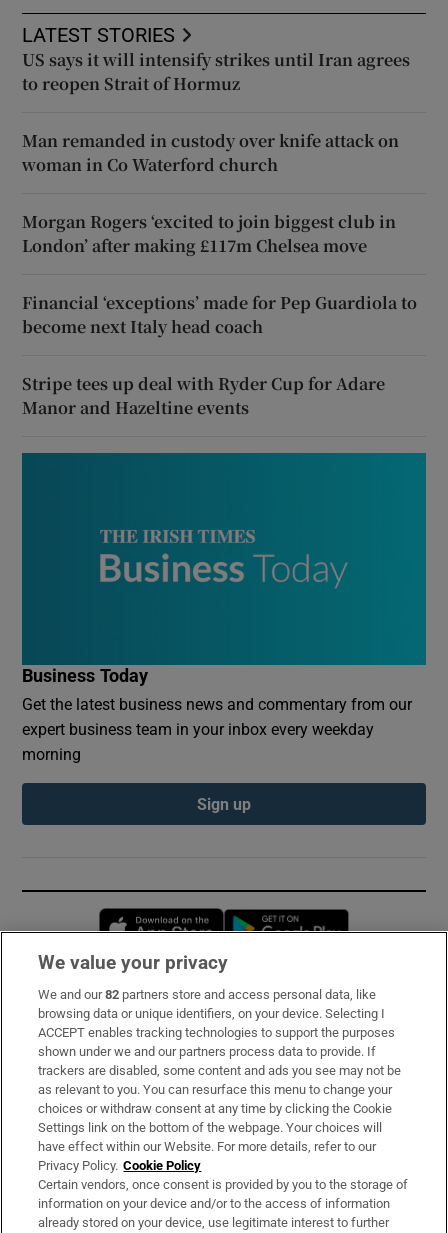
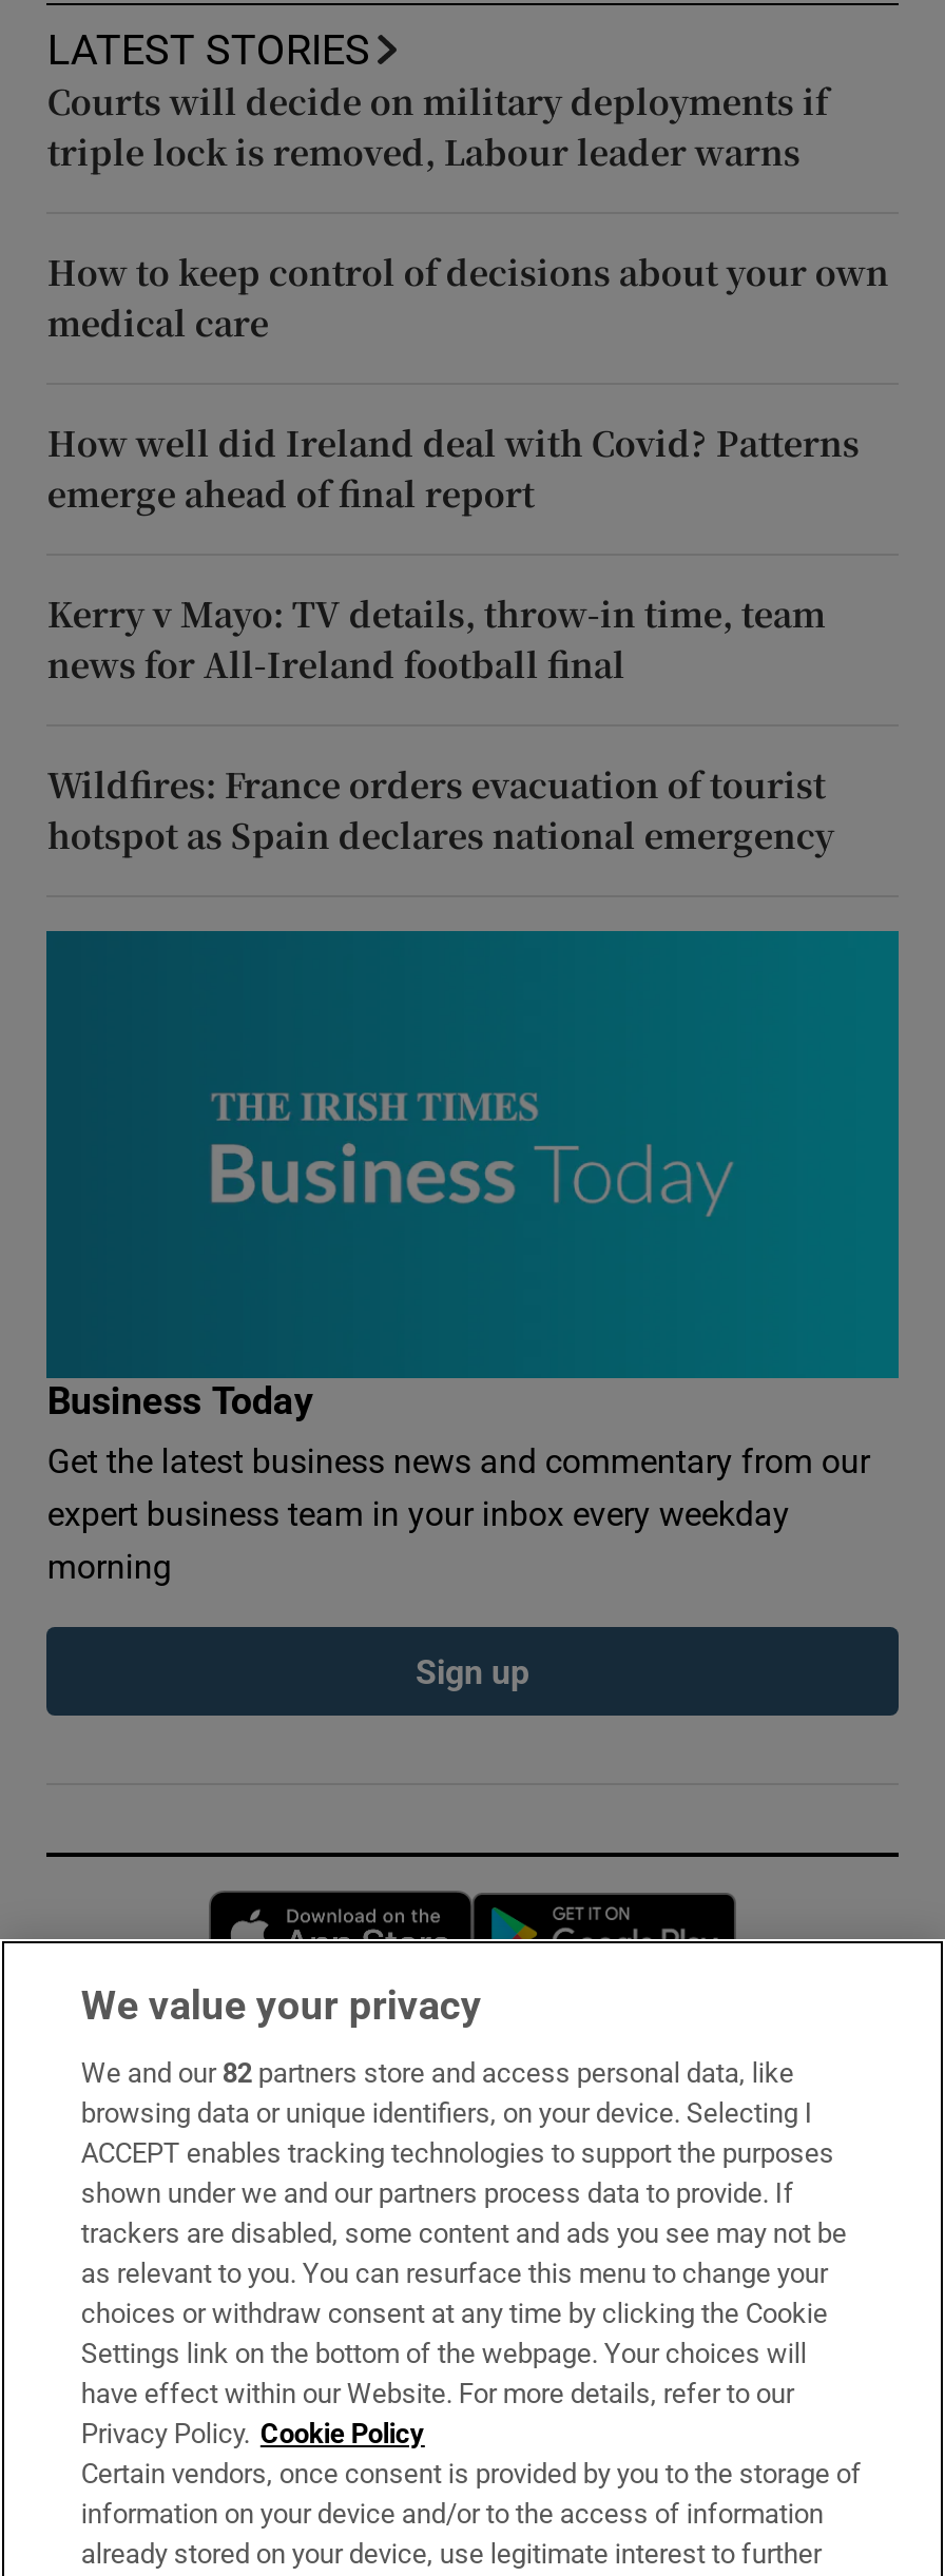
- US says it will intensify strikes until Iran agrees
- to reopen Strait of Hormuz
+ Courts will decide on military deployments if
+ triple lock is removed, Labour leader warns

- Man remanded in custody over knife attack on
- woman in Co Waterford church
+ How to keep control of decisions about your own
+ medical care

- Morgan Rogers ‘excited to join biggest club in
- London’ after making £117m Chelsea move
+ How well did Ireland deal with Covid? Patterns
+ emerge ahead of final report

- Financial ‘exceptions’ made for Pep Guardiola to
- become next Italy head coach
+ Kerry v Mayo: TV details, throw-in time, team
+ news for All-Ireland football final

- Stripe tees up deal with Ryder Cup for Adare
- Manor and Hazeltine events
+ Wildfires: France orders evacuation of tourist
+ hotspot as Spain declares national emergency
